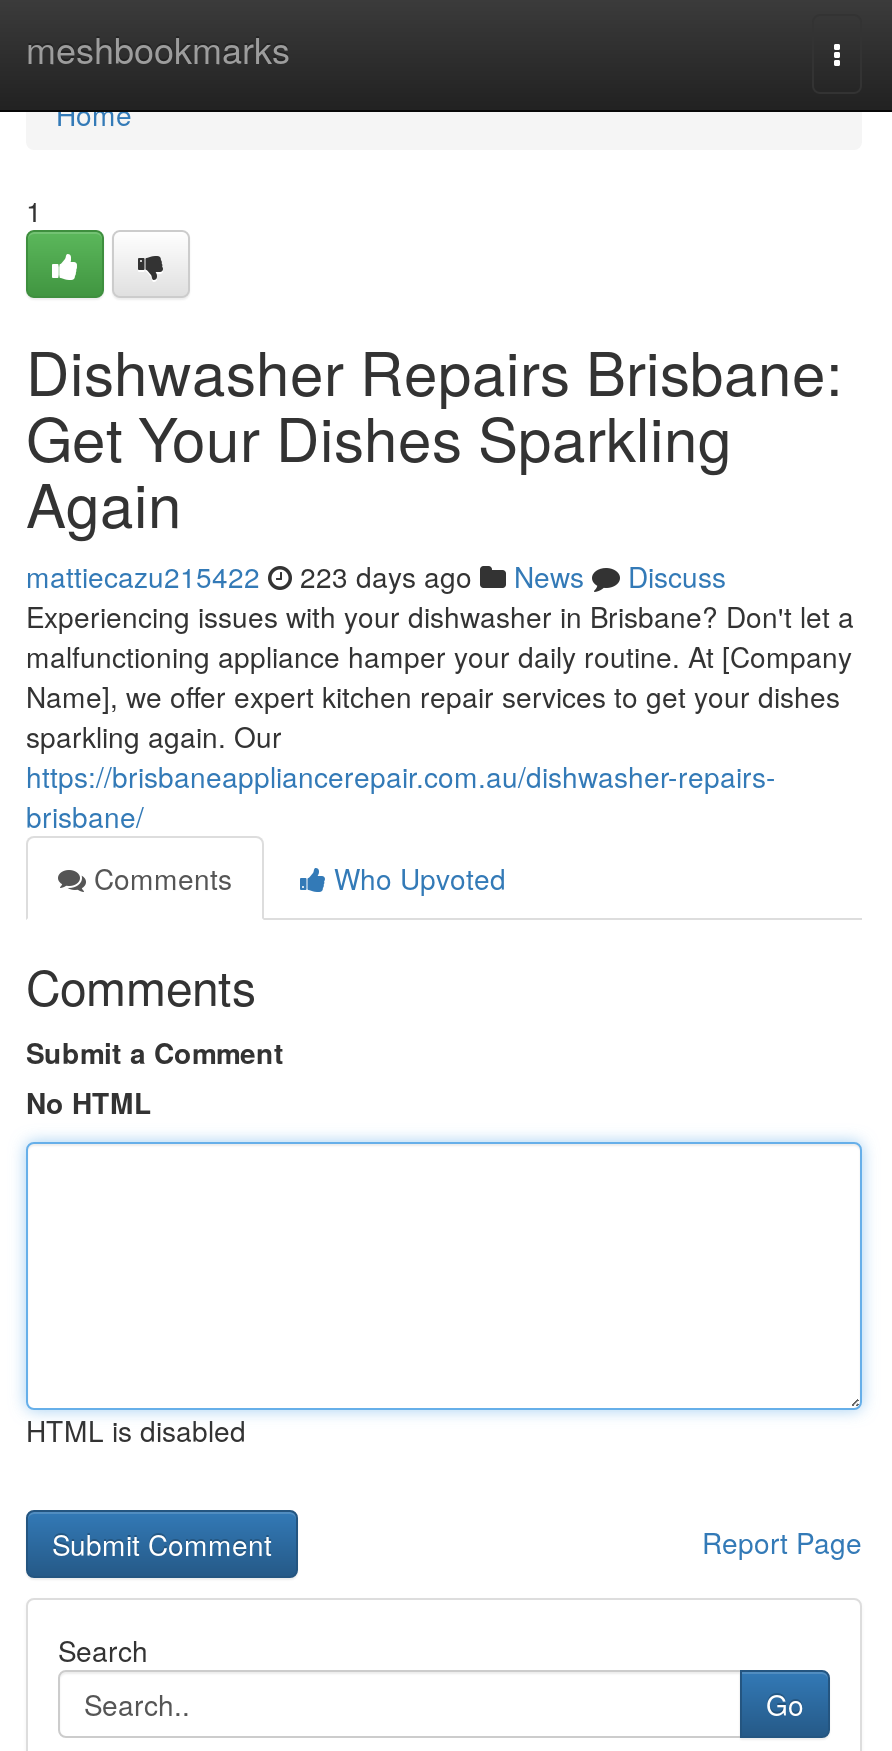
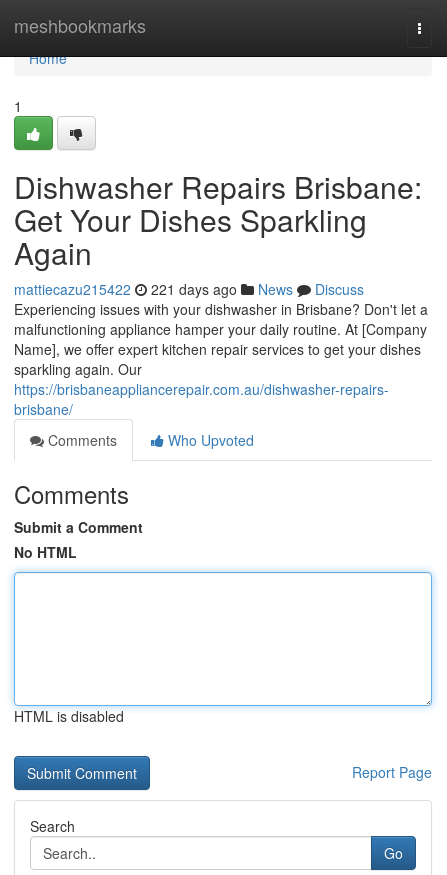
- mattiecazu215422 223 days ago News Discuss
+ mattiecazu215422 221 days ago News Discuss
